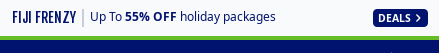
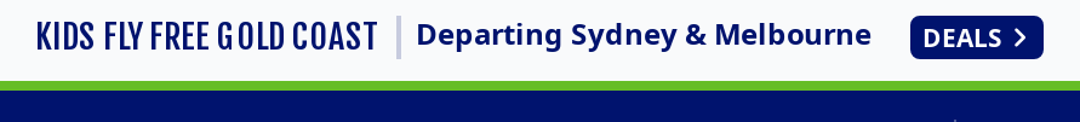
- FIJI FRENZY
- Up To 55% OFF holiday packages
+ KIDS FLY FREE GOLD COAST
+ Departing Sydney & Melbourne
